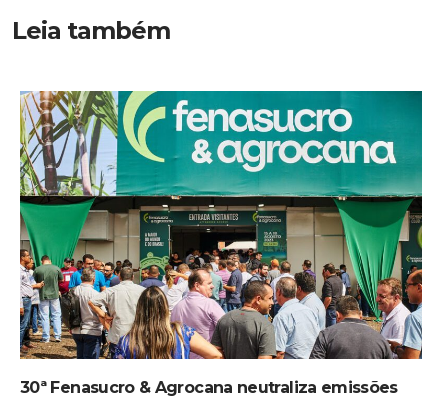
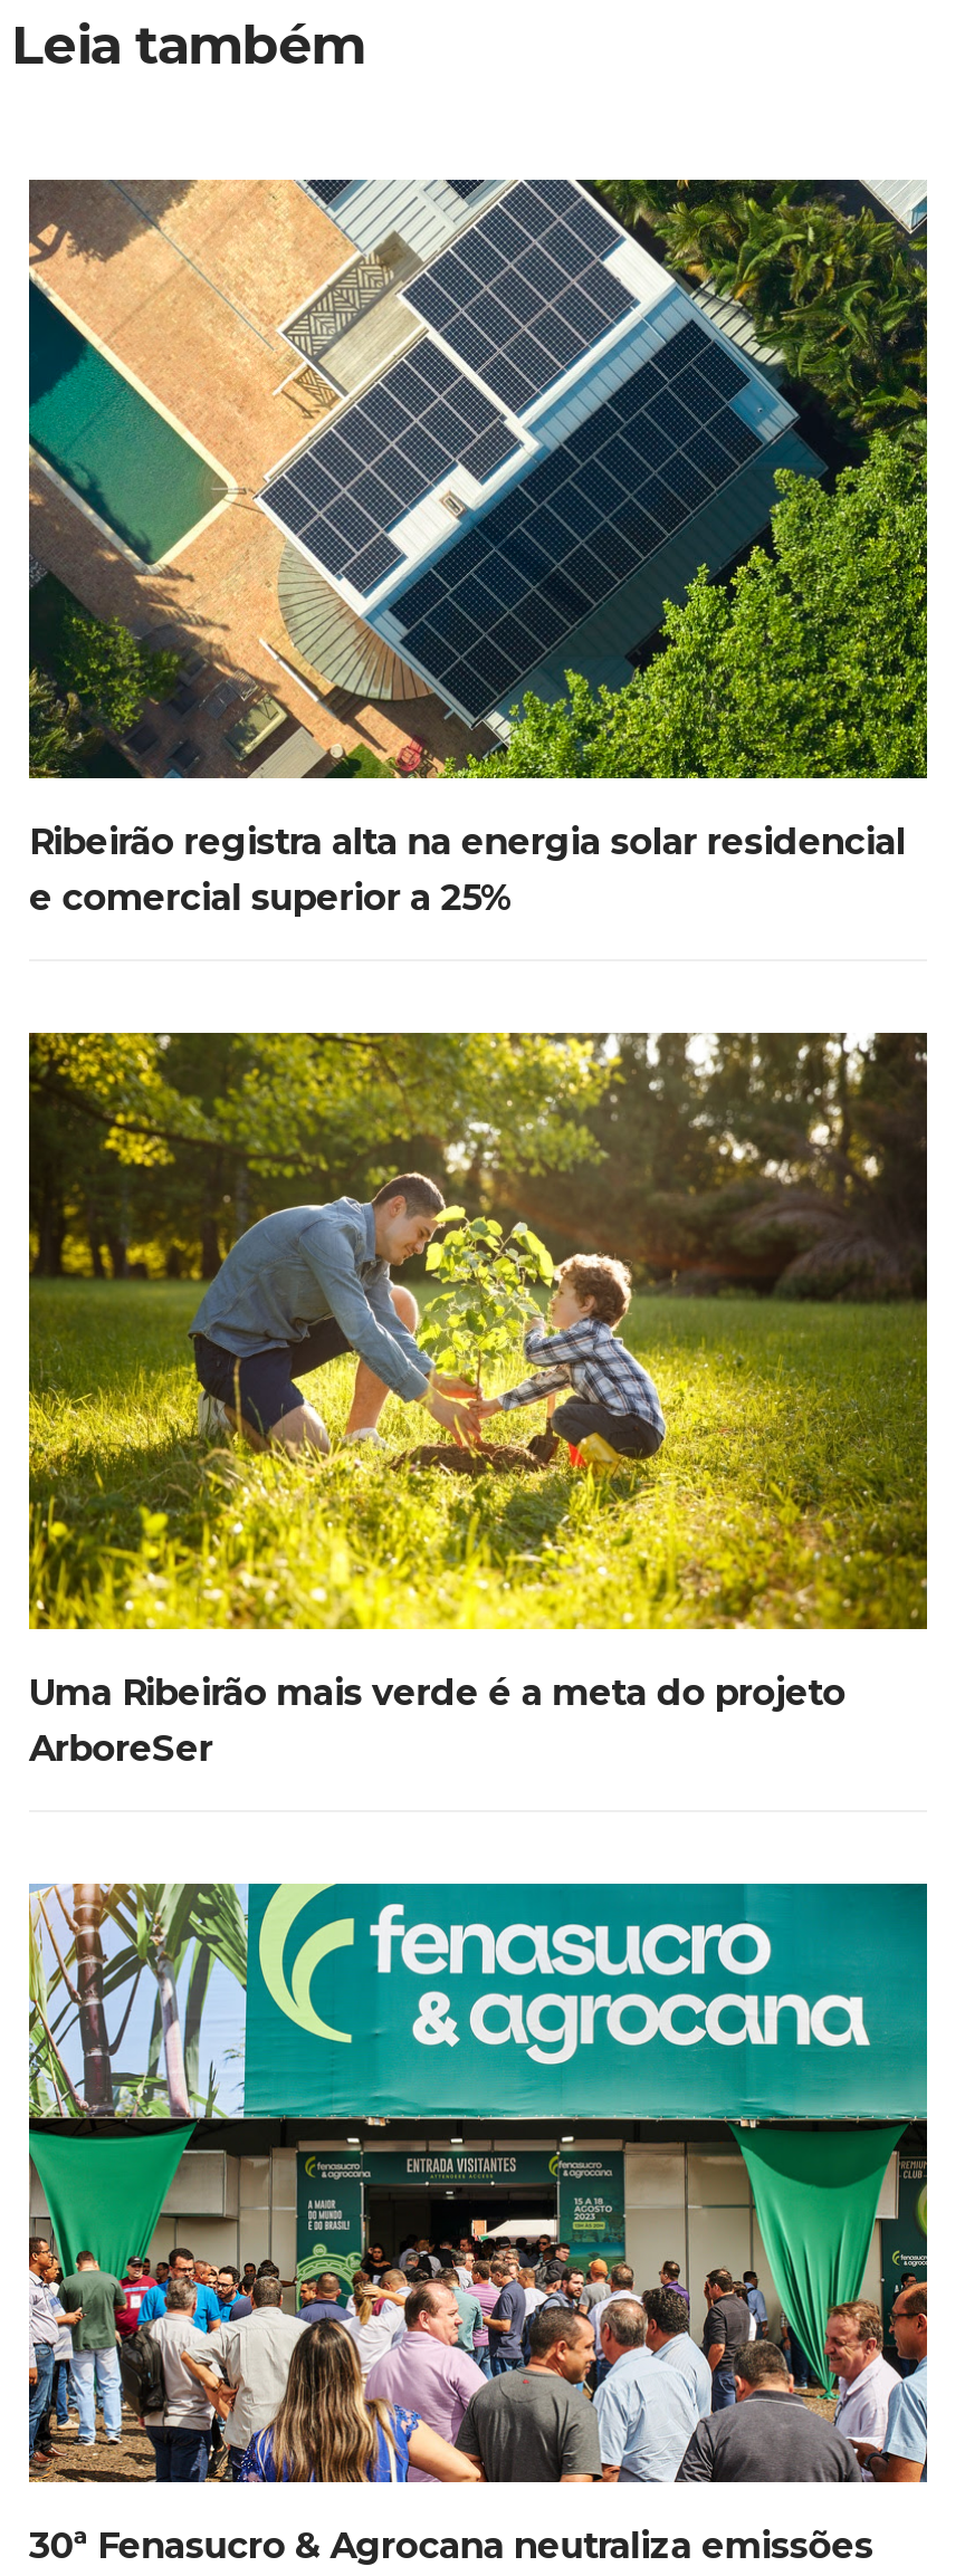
+ [image]
+ Ribeirão registra alta na energia solar residencial
+ e comercial superior a 25%

+ [image]
+ Uma Ribeirão mais verde é a meta do projeto
+ ArboreSer
